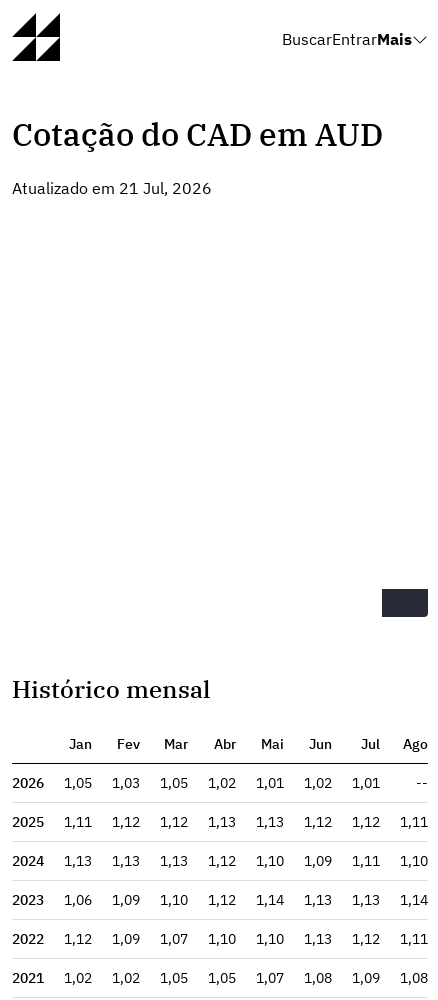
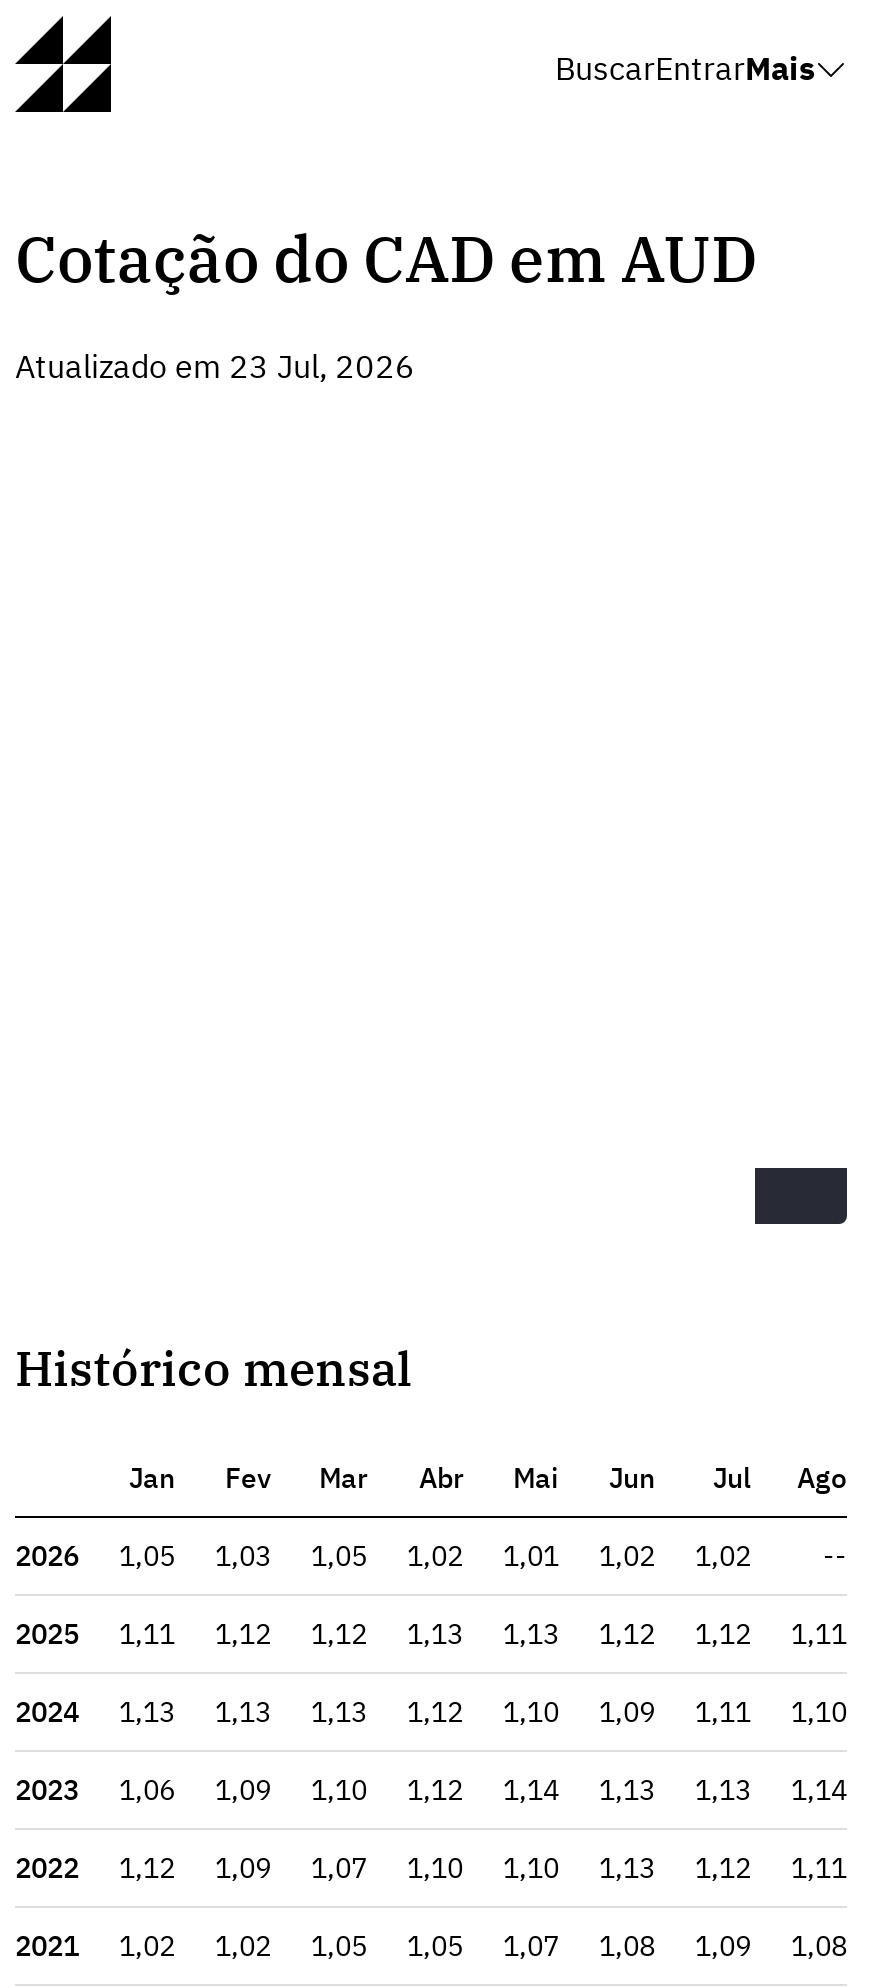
- Atualizado em 21 Jul, 2026
+ Atualizado em 23 Jul, 2026

- 1,01
+ 1,02
